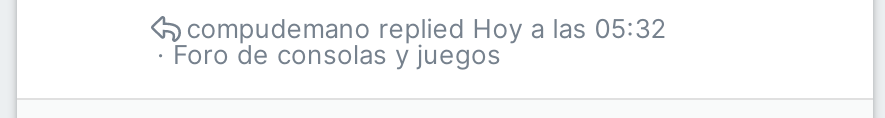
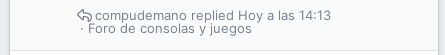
- Hoy a las 05:32
+ Hoy a las 14:13
